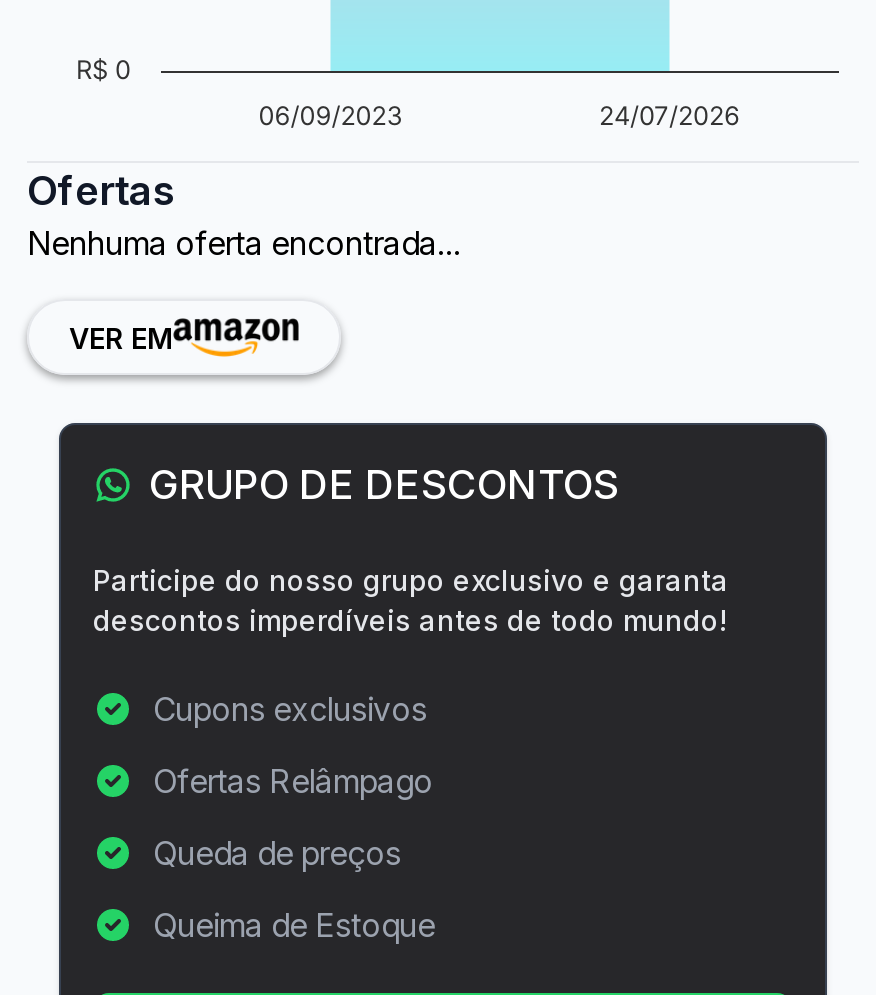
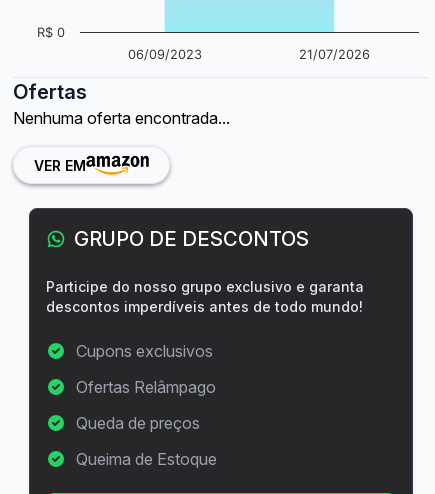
- 24/07/2026
+ 21/07/2026
